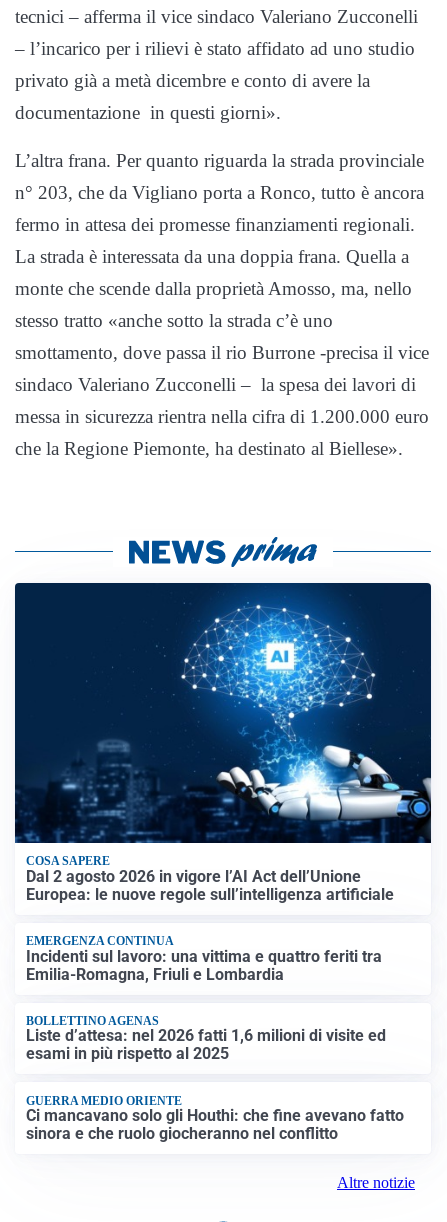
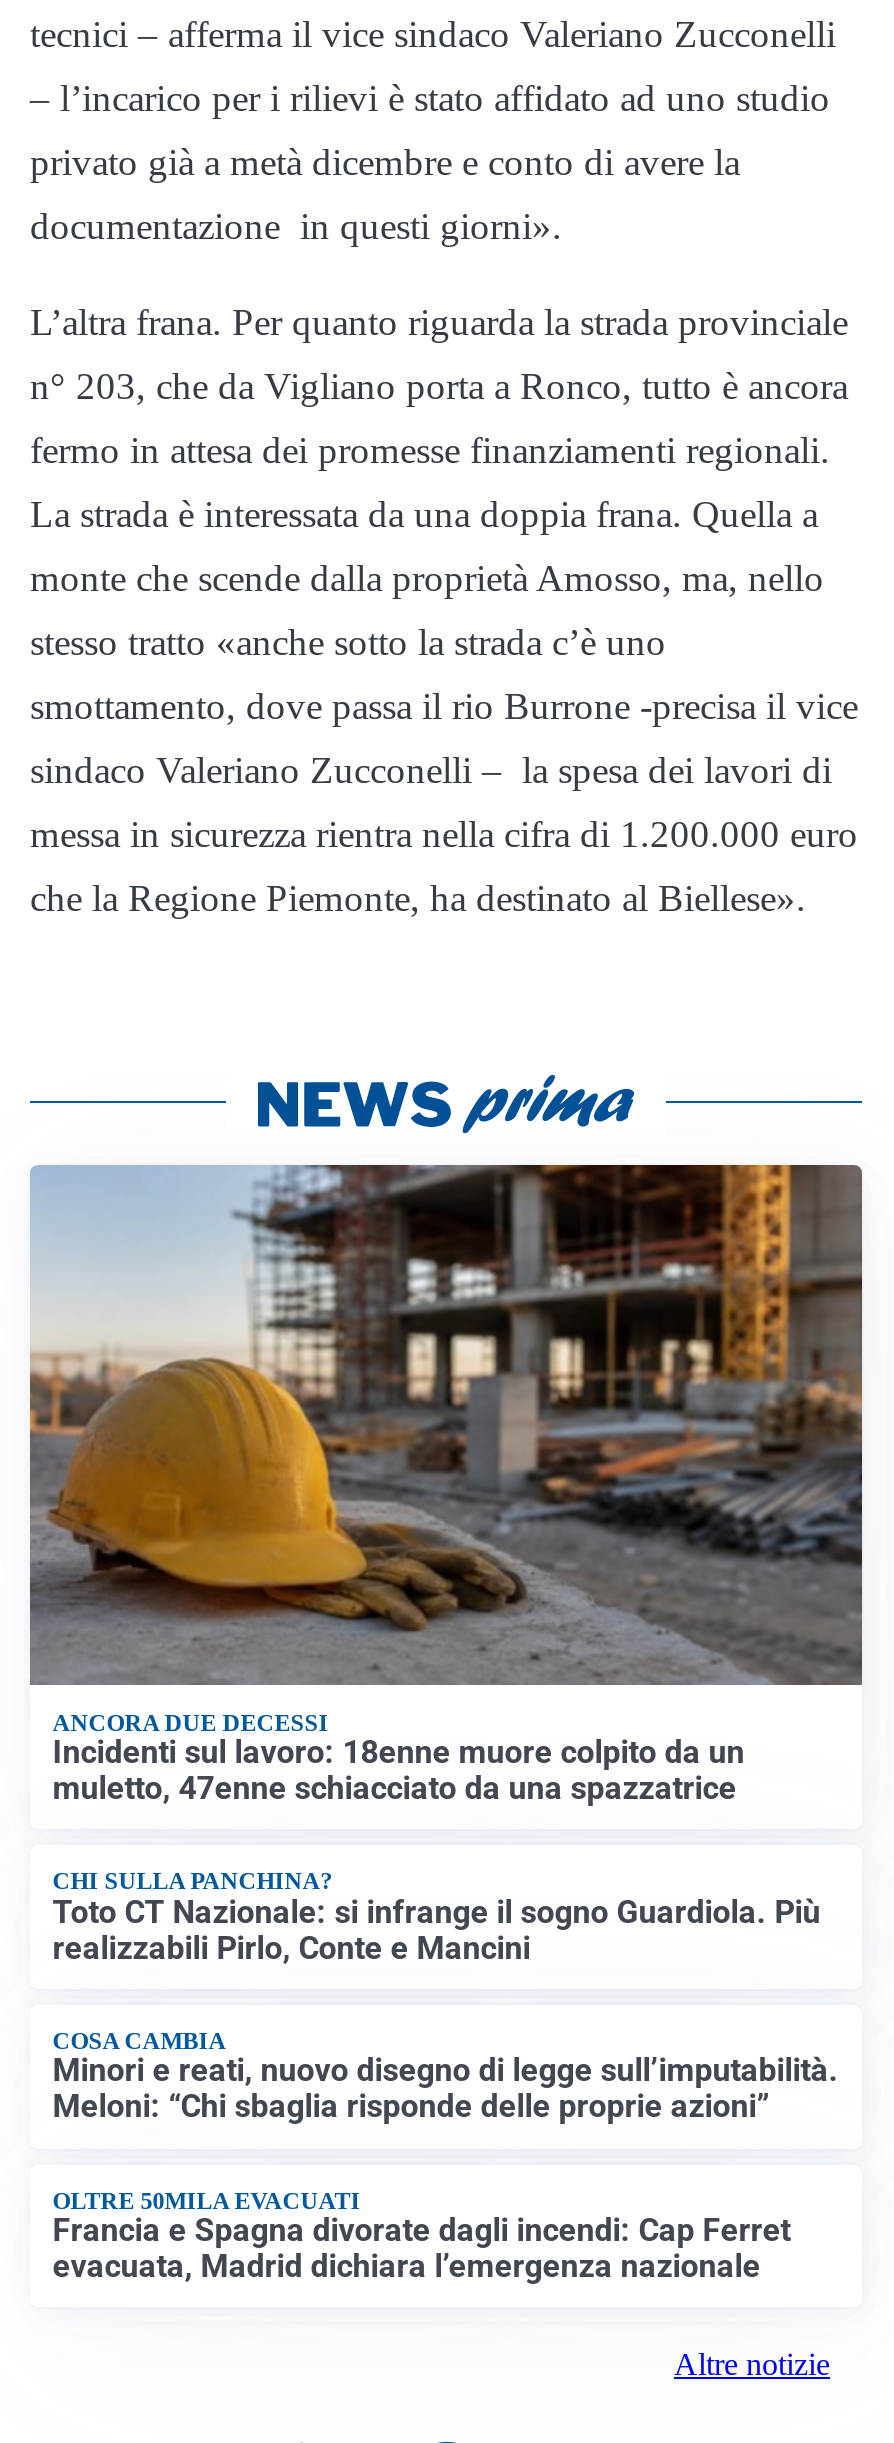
- [image]
- COSA SAPERE
- Dal 2 agosto 2026 in vigore l’AI Act dell’Unione
- Europea: le nuove regole sull’intelligenza artificiale
+ [image]
+ ANCORA DUE DECESSI
+ Incidenti sul lavoro: 18enne muore colpito da un
+ muletto, 47enne schiacciato da una spazzatrice

- EMERGENZA CONTINUA
- Incidenti sul lavoro: una vittima e quattro feriti tra
- Emilia-Romagna, Friuli e Lombardia
+ CHI SULLA PANCHINA?
+ Toto CT Nazionale: si infrange il sogno Guardiola. Più
+ realizzabili Pirlo, Conte e Mancini

- BOLLETTINO AGENAS
- Liste d’attesa: nel 2026 fatti 1,6 milioni di visite ed
- esami in più rispetto al 2025
+ COSA CAMBIA
+ Minori e reati, nuovo disegno di legge sull’imputabilità.
+ Meloni: “Chi sbaglia risponde delle proprie azioni”

- GUERRA MEDIO ORIENTE
- Ci mancavano solo gli Houthi: che fine avevano fatto
- sinora e che ruolo giocheranno nel conflitto
+ OLTRE 50MILA EVACUATI
+ Francia e Spagna divorate dagli incendi: Cap Ferret
+ evacuata, Madrid dichiara l’emergenza nazionale
